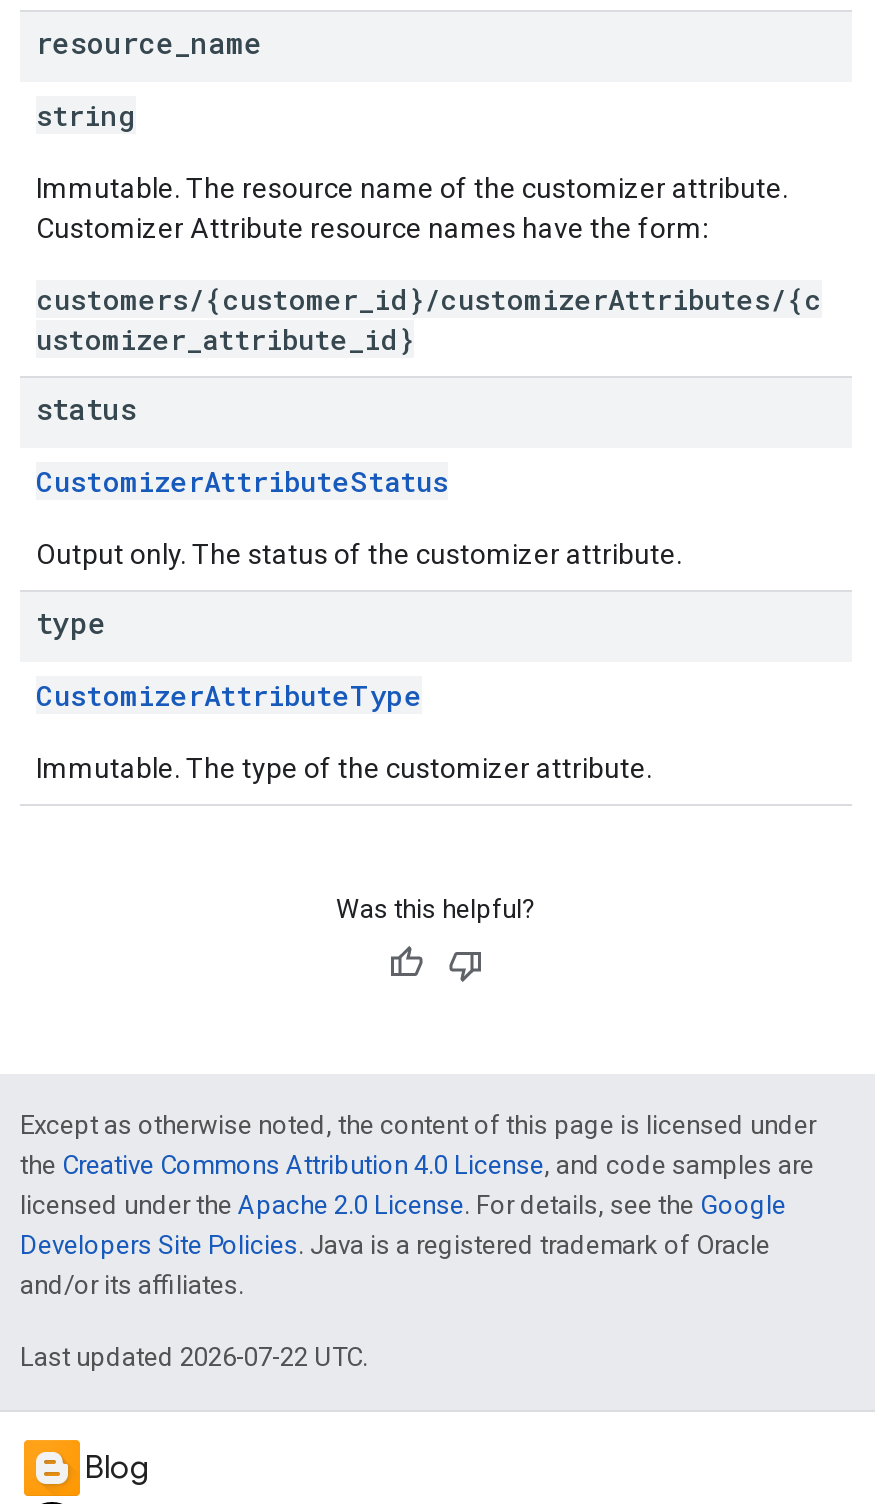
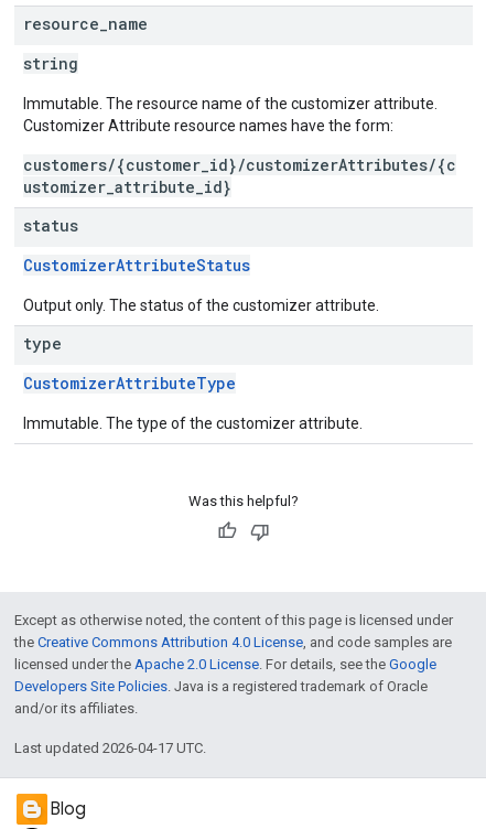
- Last updated 2026-07-22 UTC.
+ Last updated 2026-04-17 UTC.
